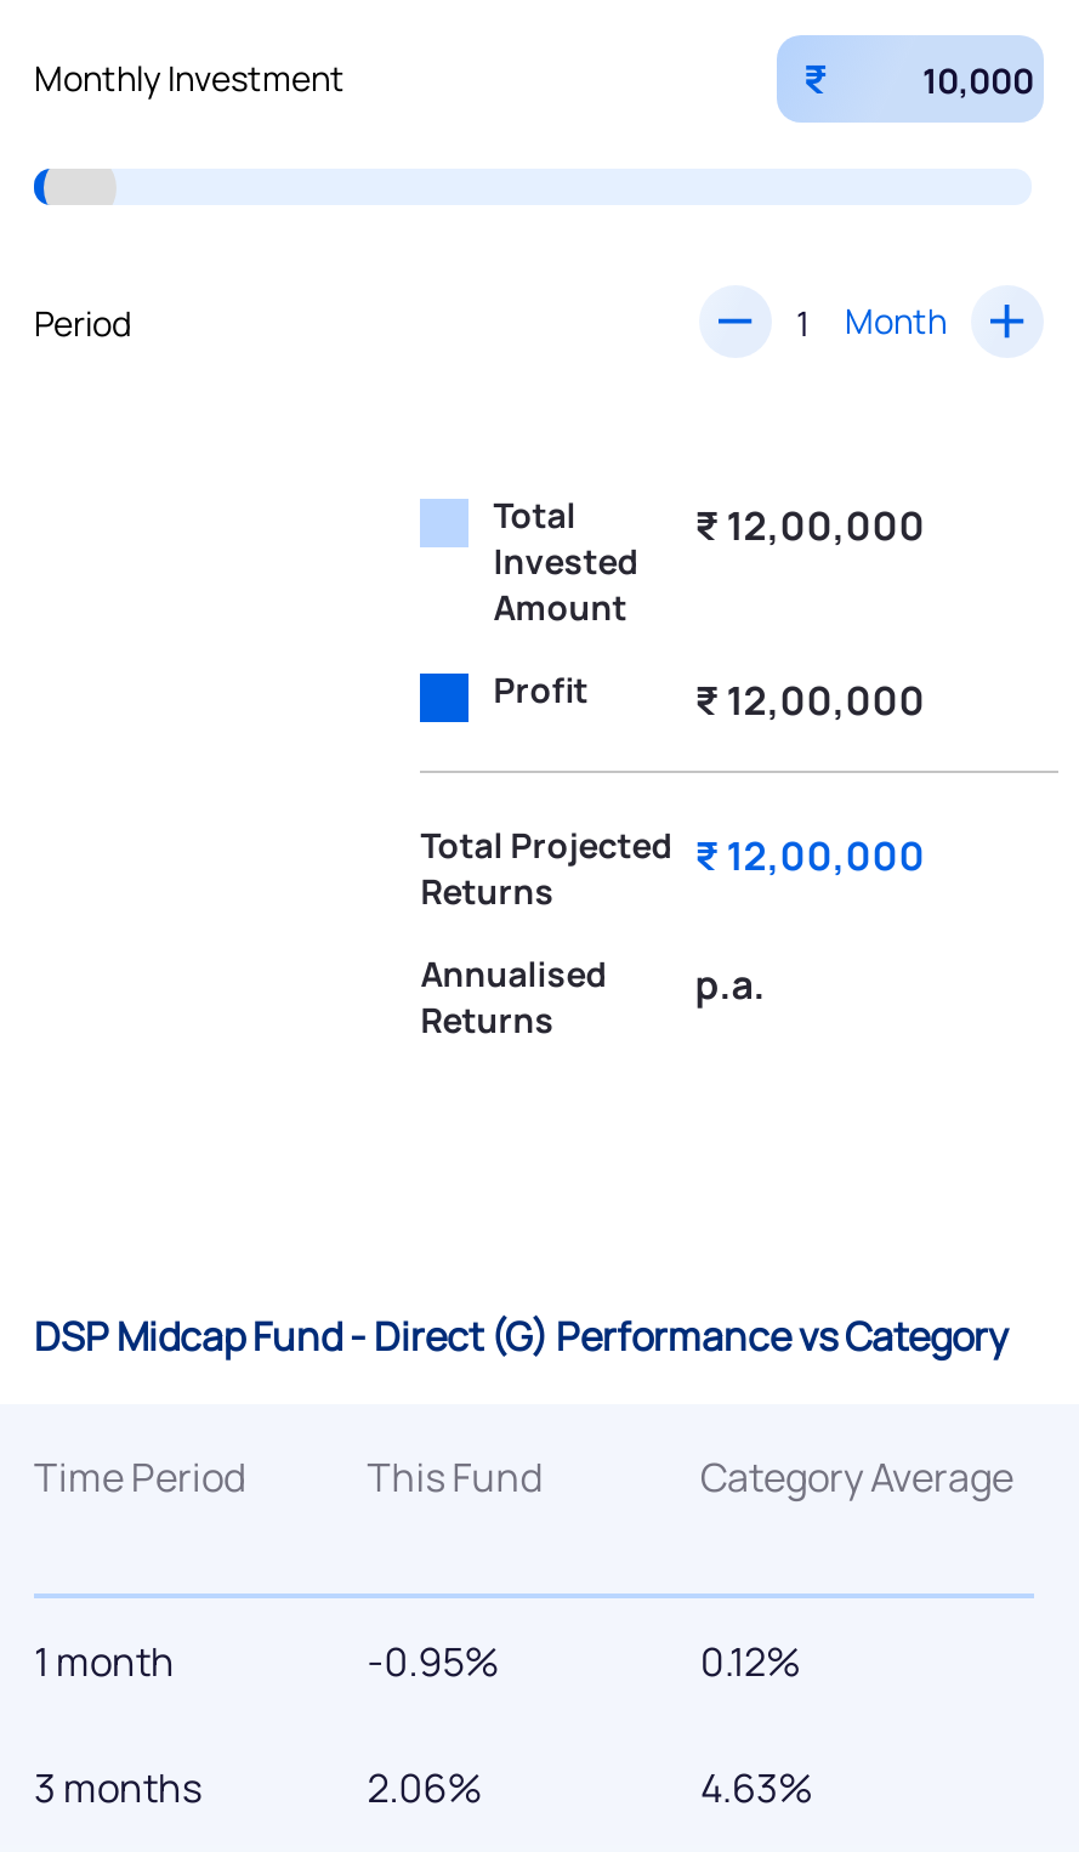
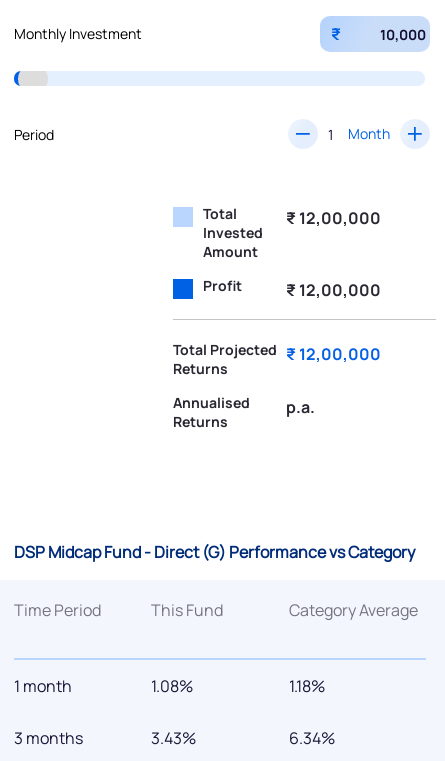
- -0.95%
+ 1.08%

- 0.12%
+ 1.18%

- 2.06%
+ 3.43%

- 4.63%
+ 6.34%
